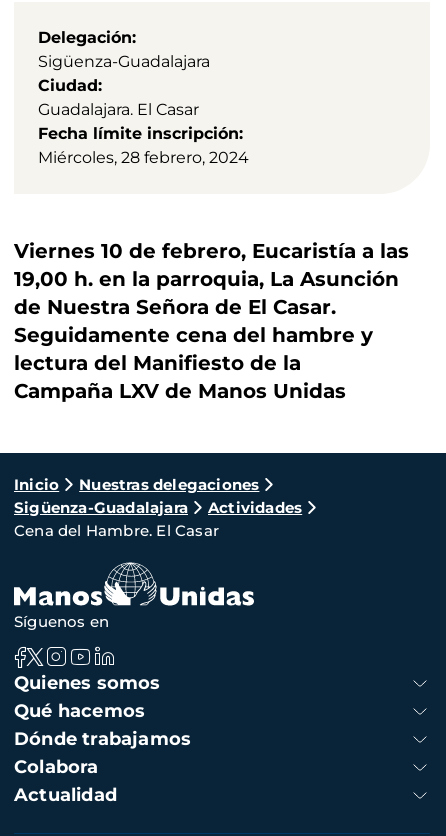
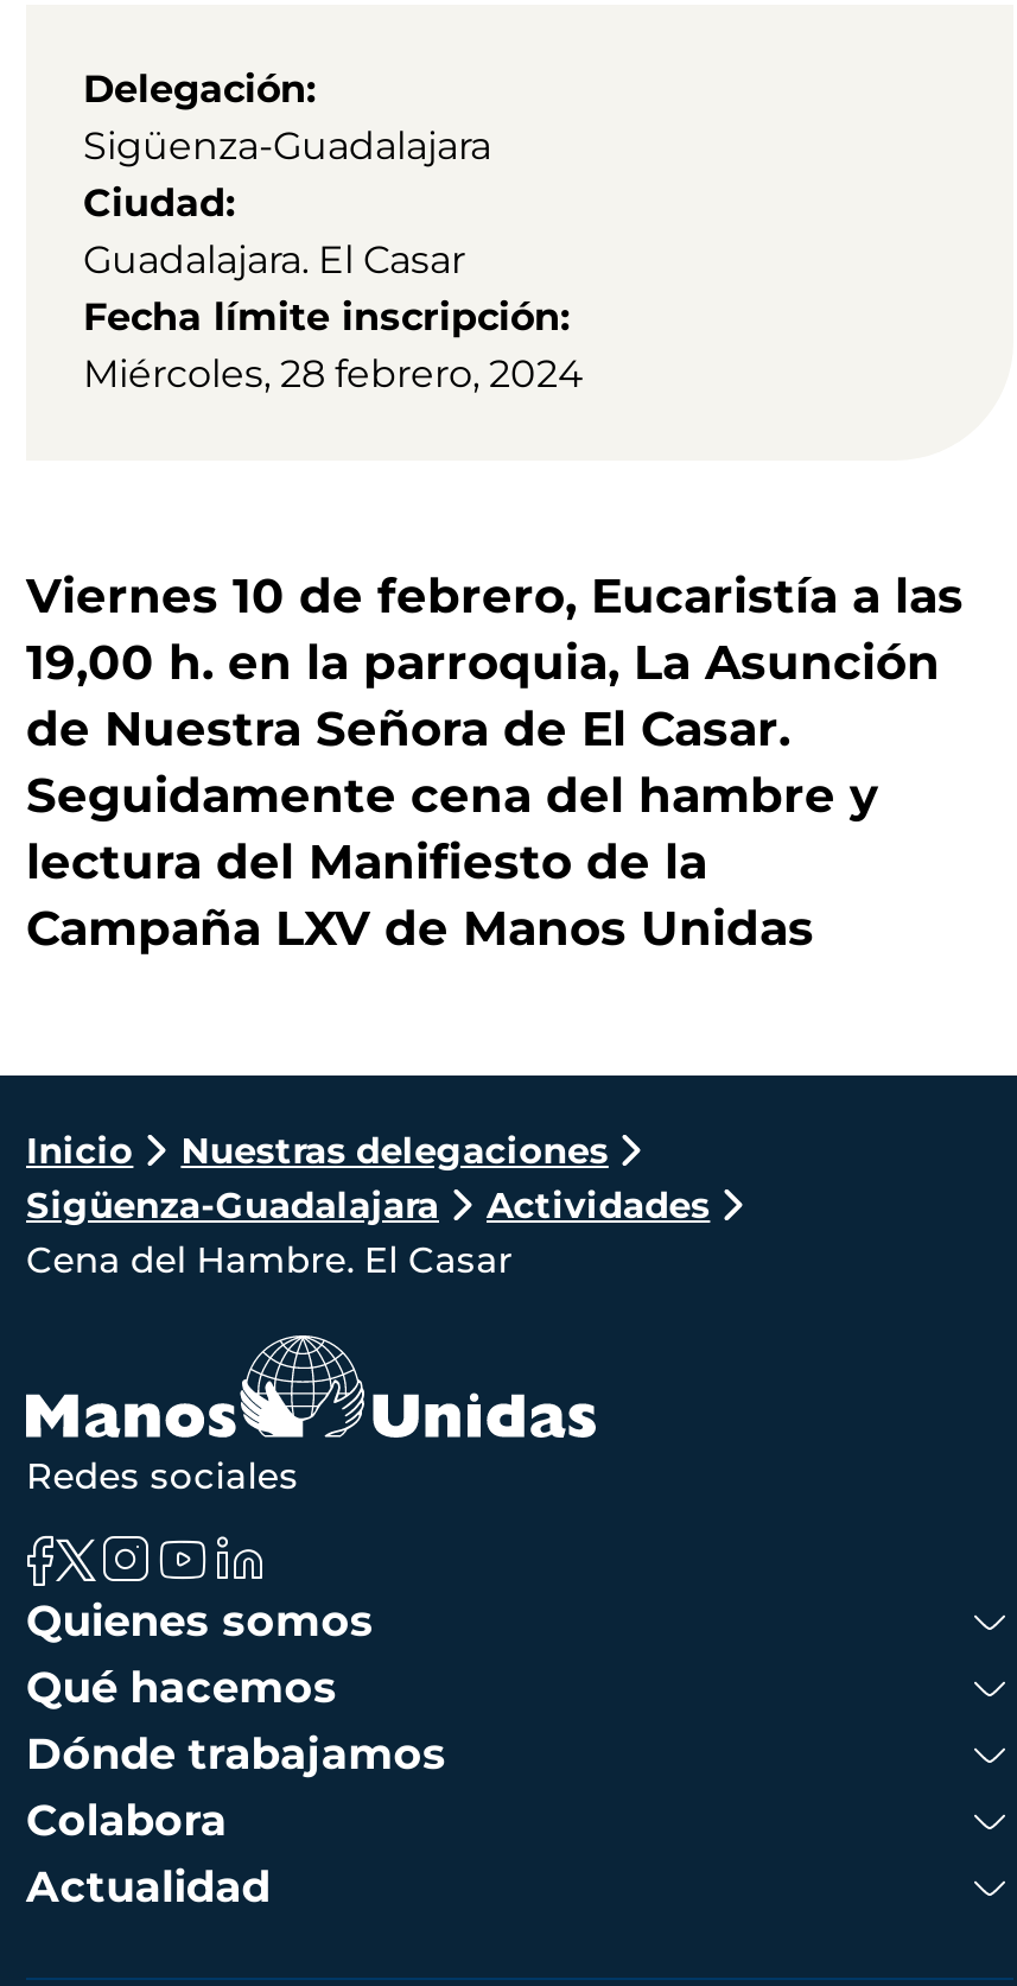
- Síguenos en
+ Redes sociales
